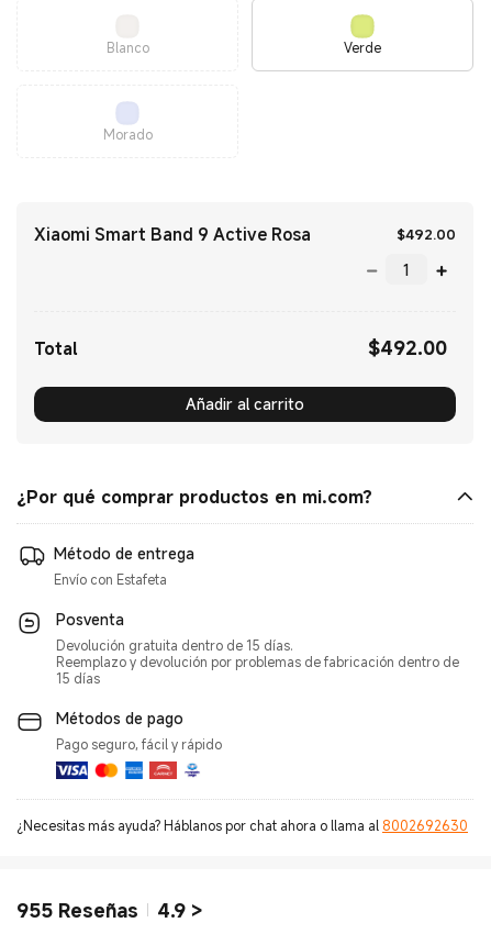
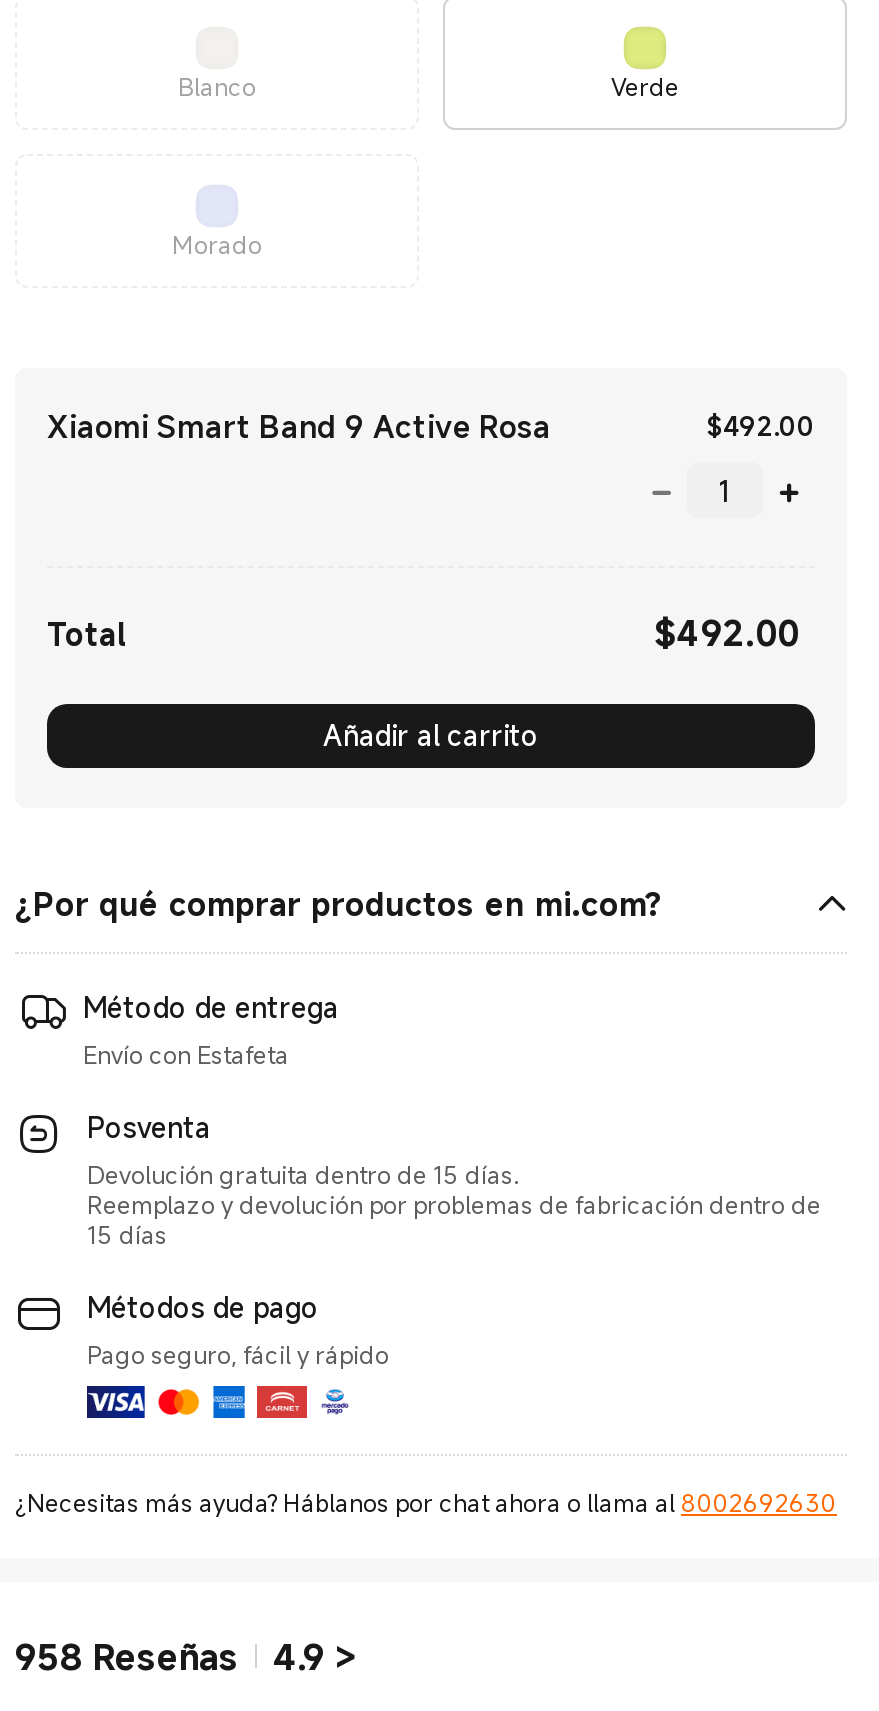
- 955 Reseñas 4.9 >
+ 958 Reseñas 4.9 >
